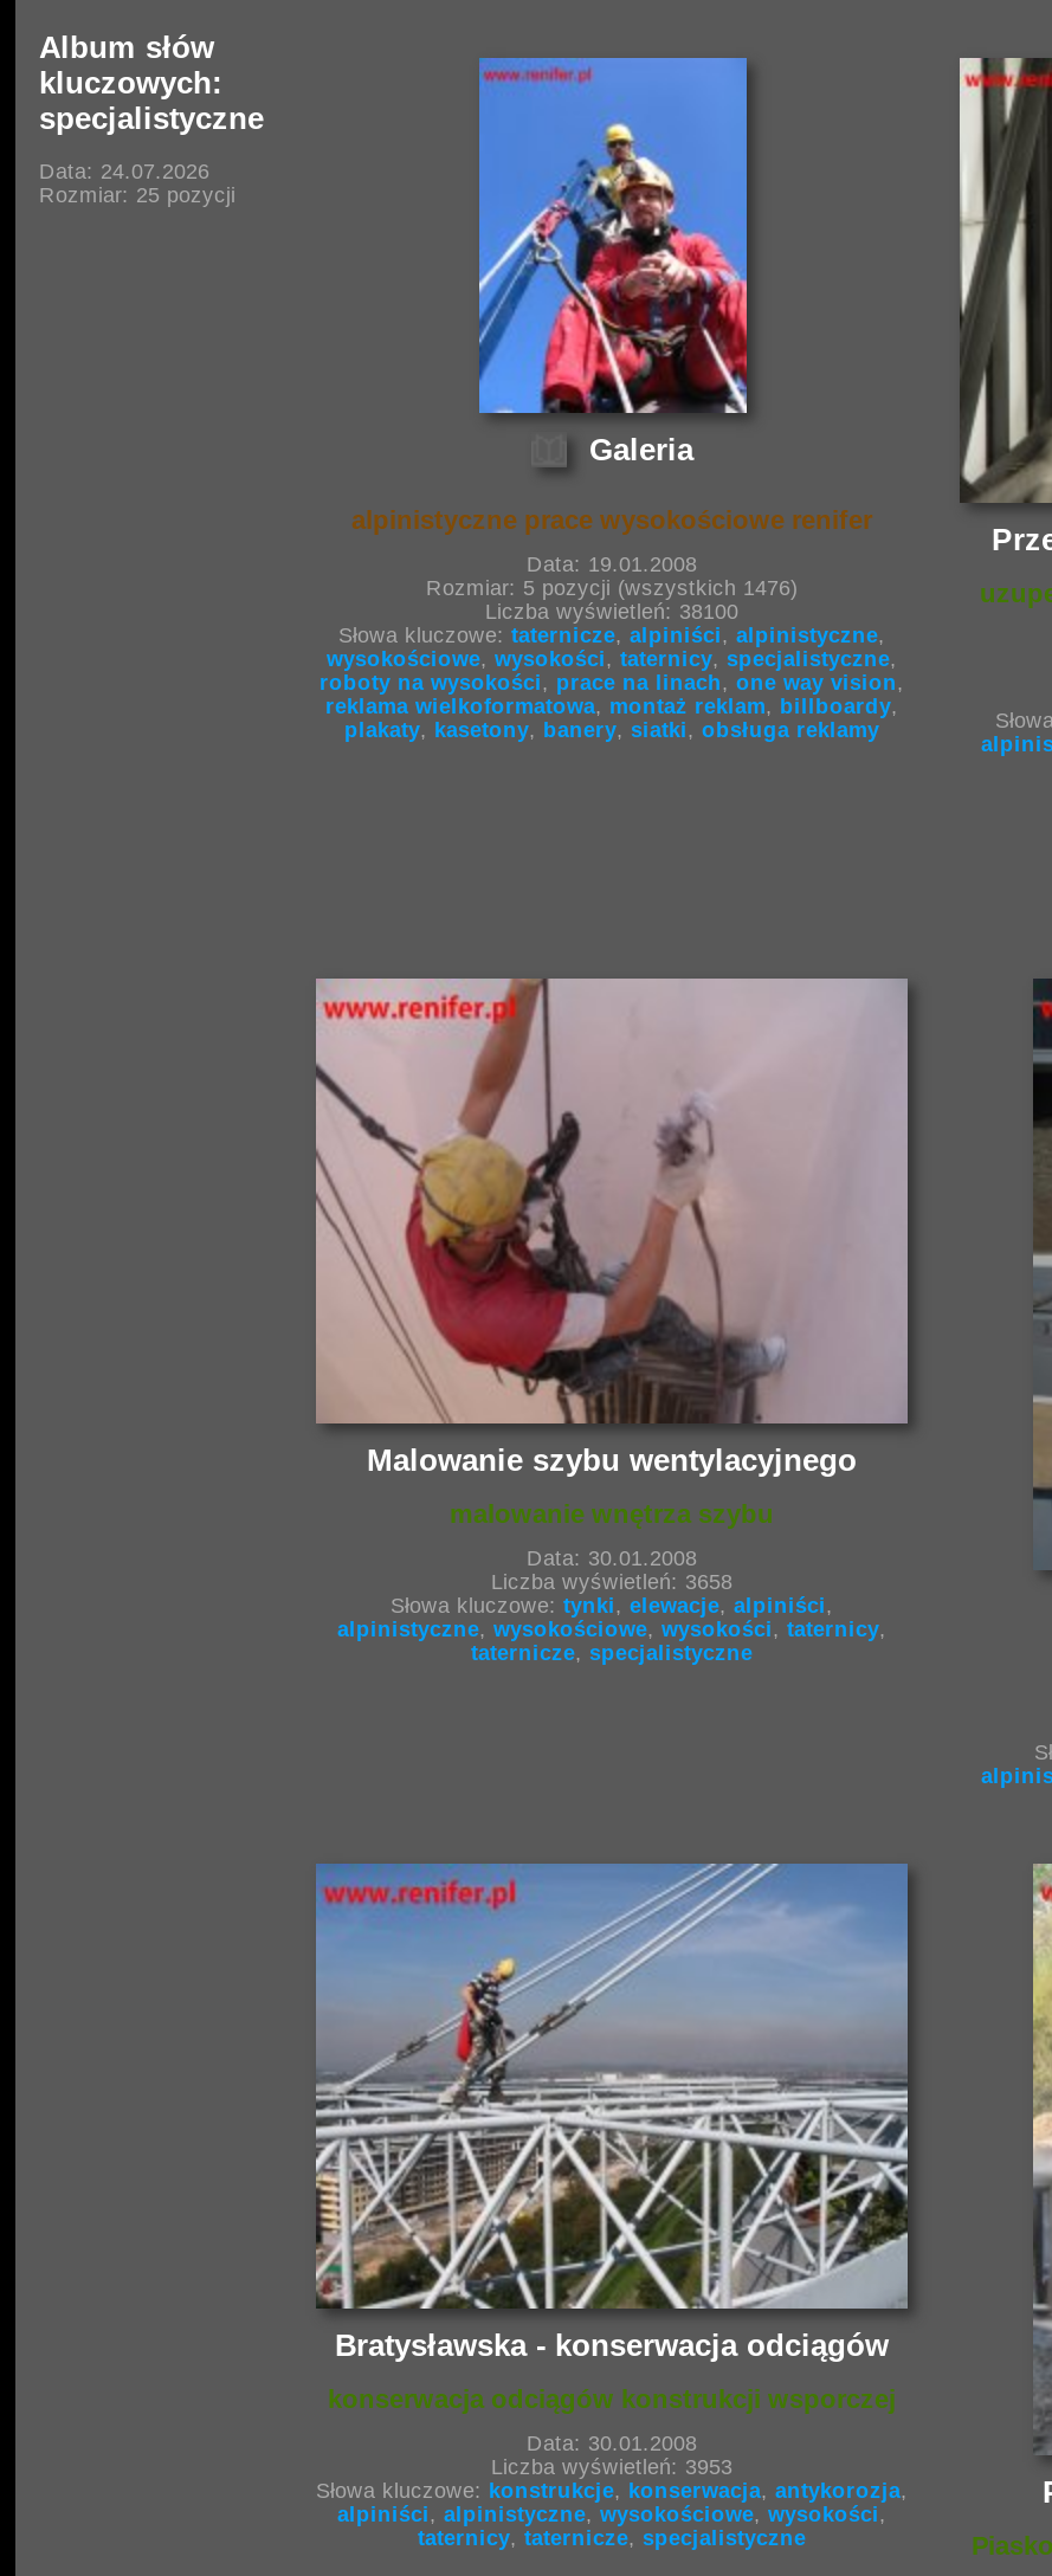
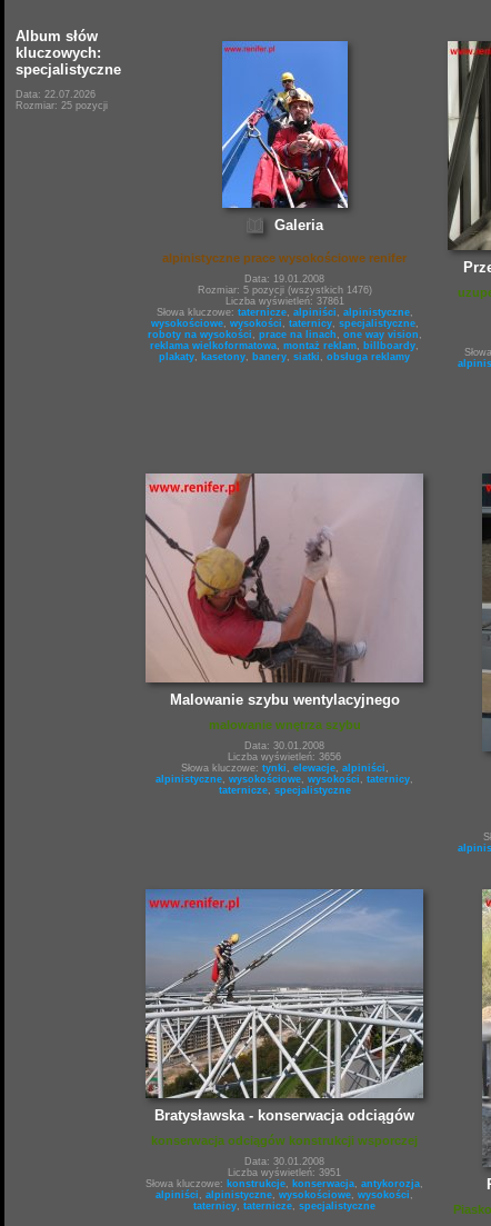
- Data: 24.07.2026
+ Data: 22.07.2026

- Liczba wyświetleń: 38100
+ Liczba wyświetleń: 37861

- Liczba wyświetleń: 3658
+ Liczba wyświetleń: 3656

- Liczba wyświetleń: 3953
+ Liczba wyświetleń: 3951
